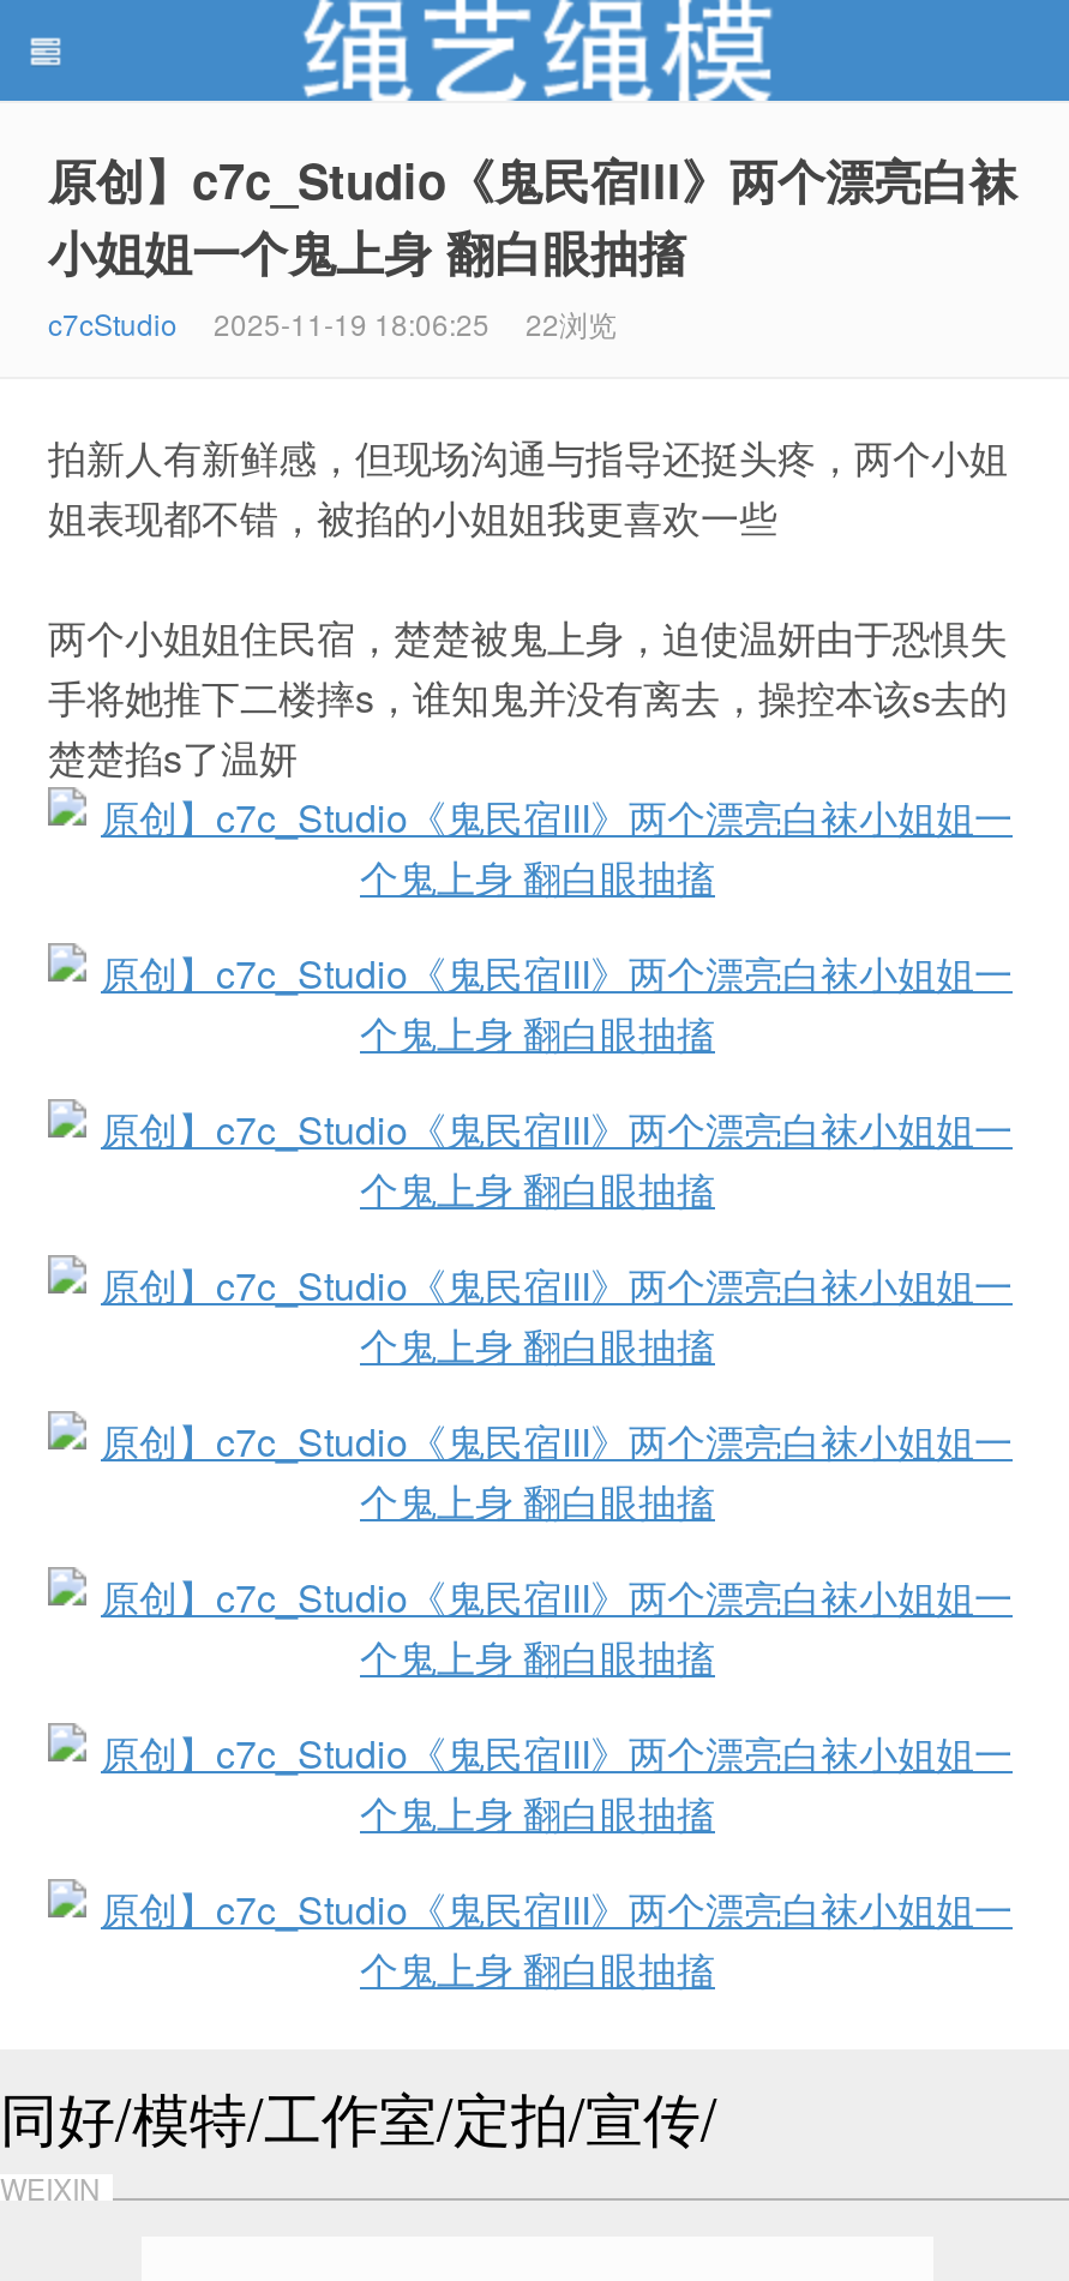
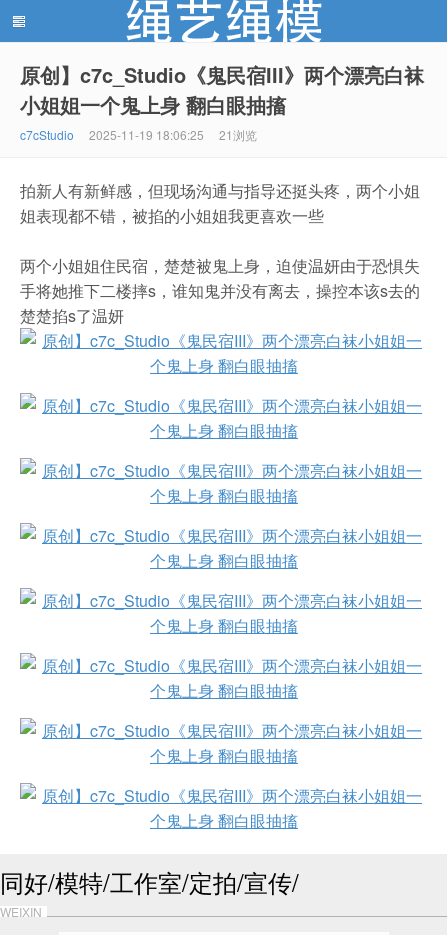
- c7cStudio 2025-11-19 18:06:25 22浏览
+ c7cStudio 2025-11-19 18:06:25 21浏览
